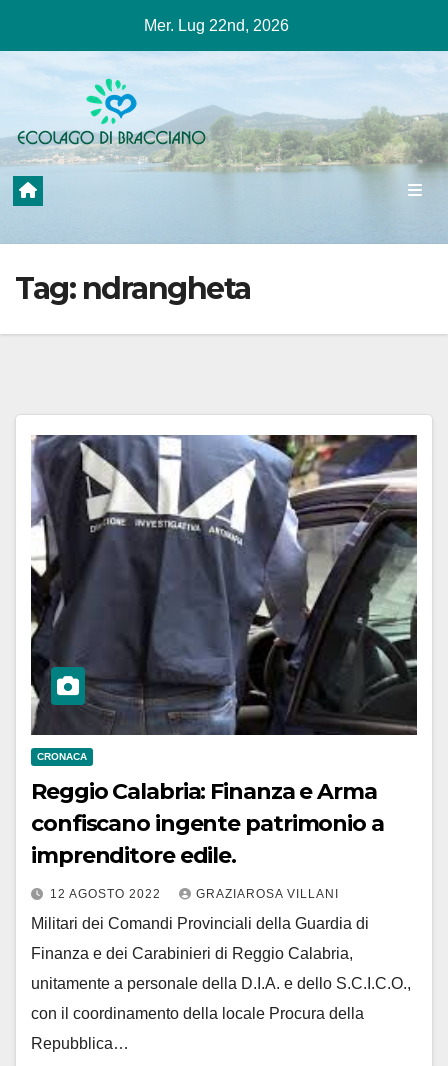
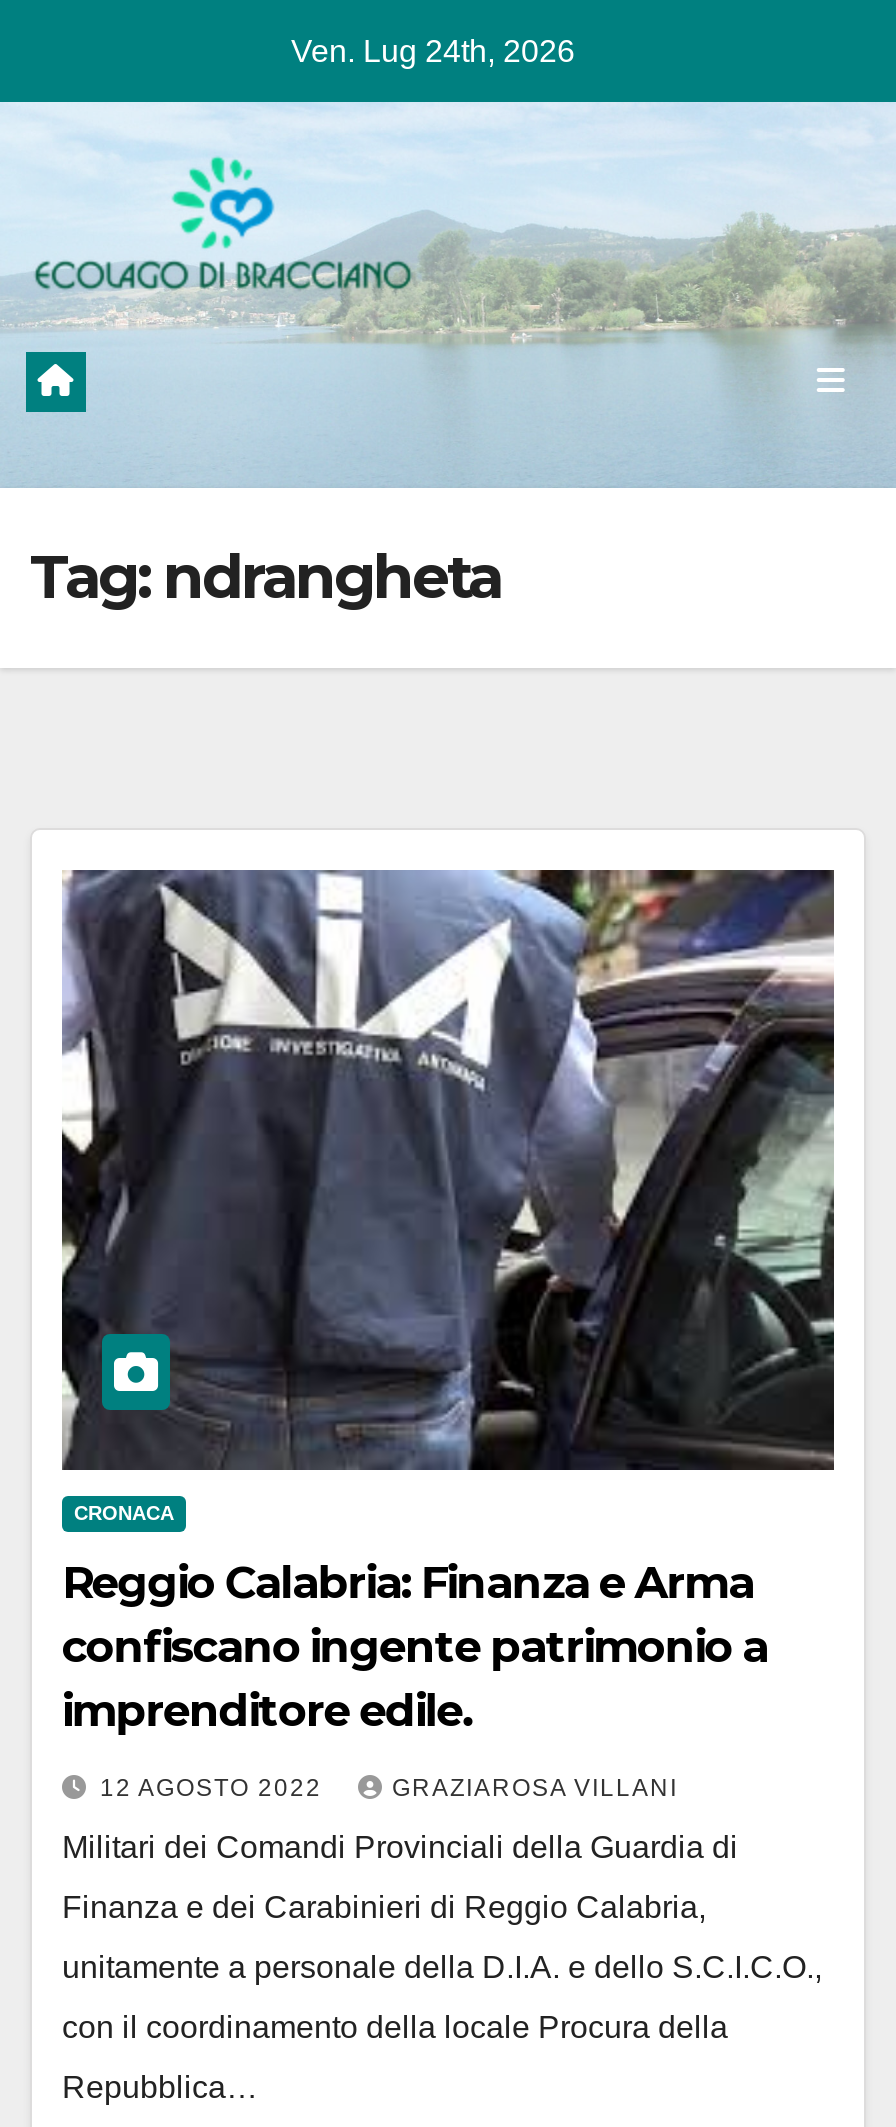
- Mer. Lug 22nd, 2026
+ Ven. Lug 24th, 2026
